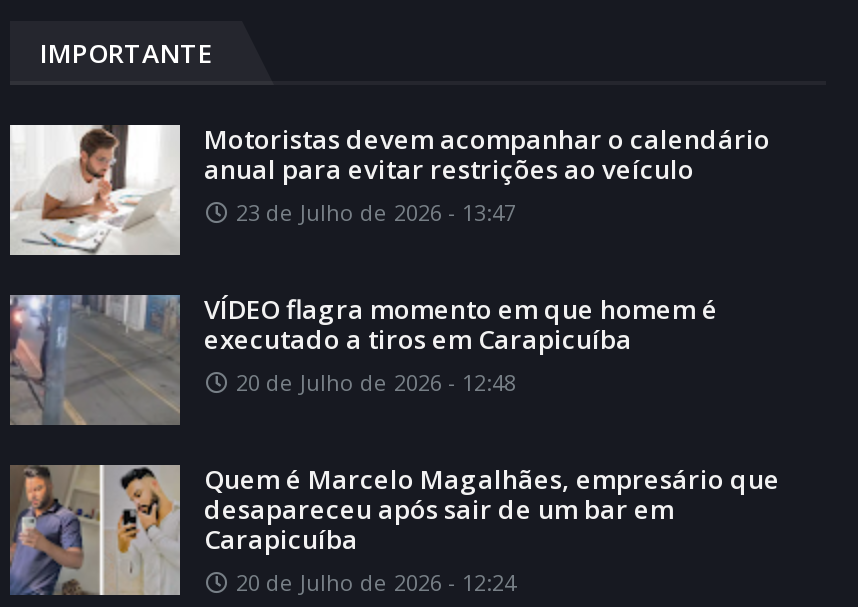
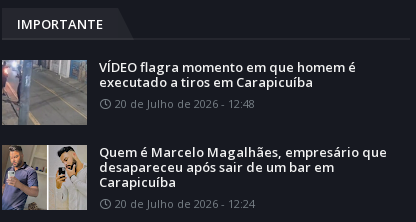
- [image]
- Motoristas devem acompanhar o calendário
- anual para evitar restrições ao veículo
- 23 de Julho de 2026 - 13:47
